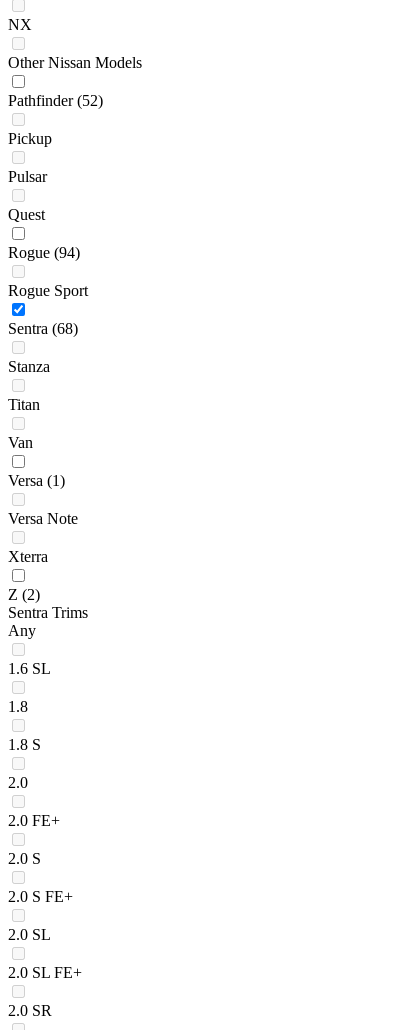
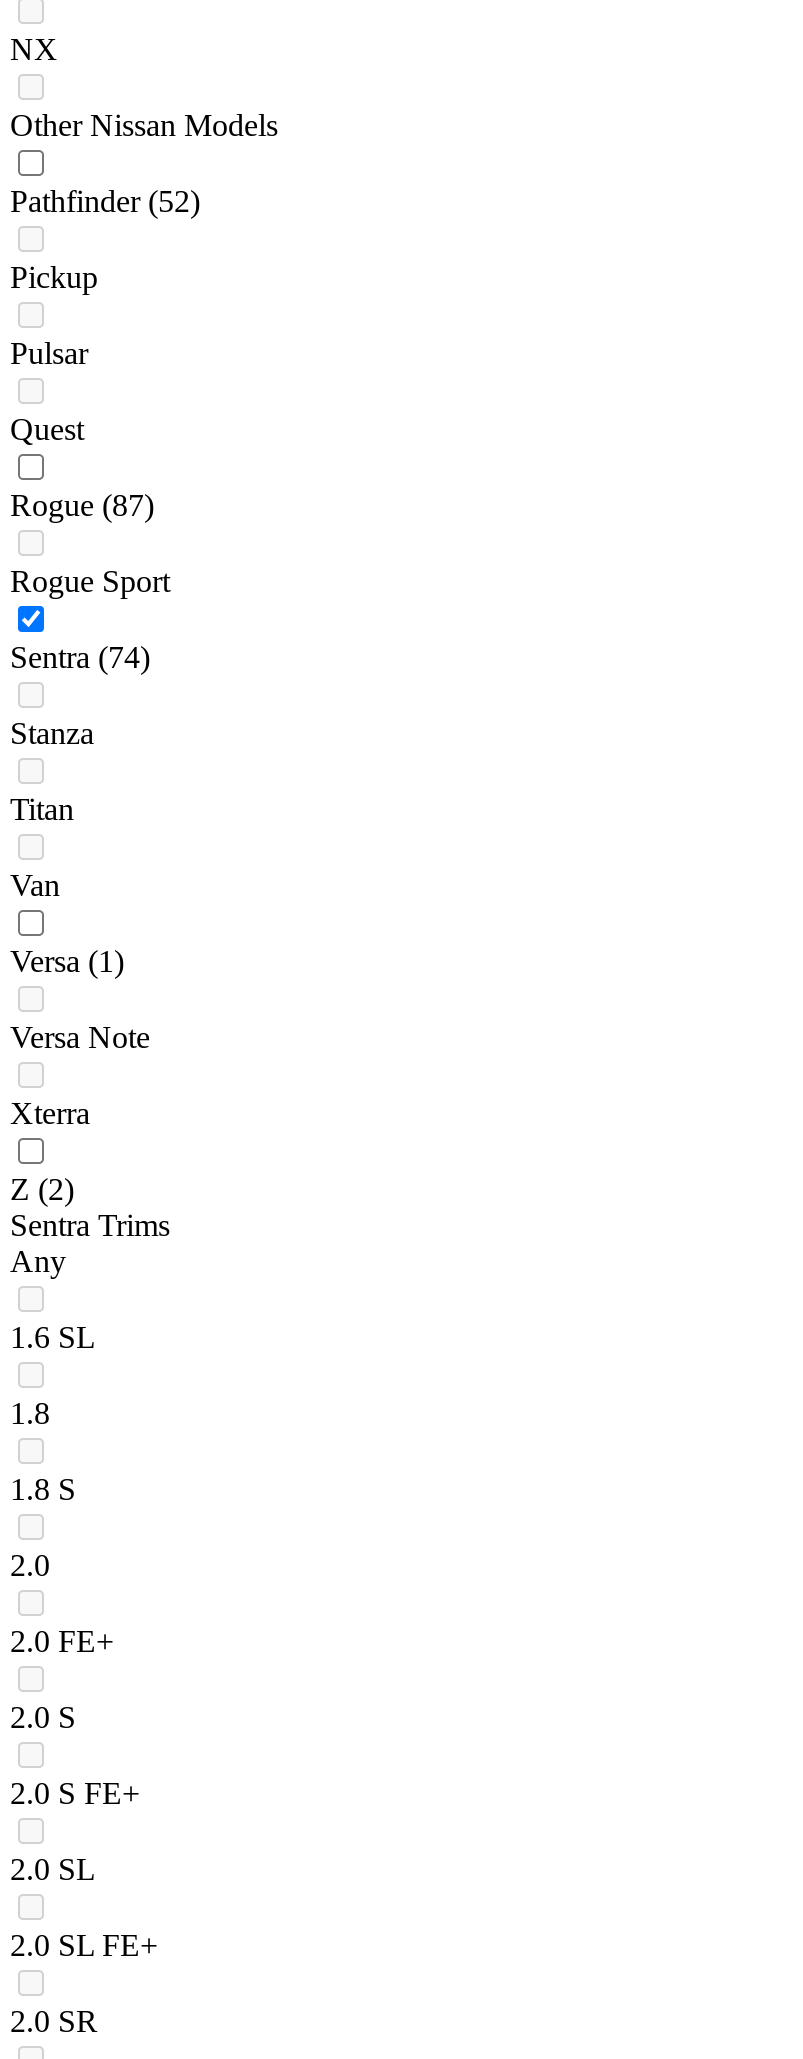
- Rogue (94)
+ Rogue (87)

- Sentra (68)
+ Sentra (74)
